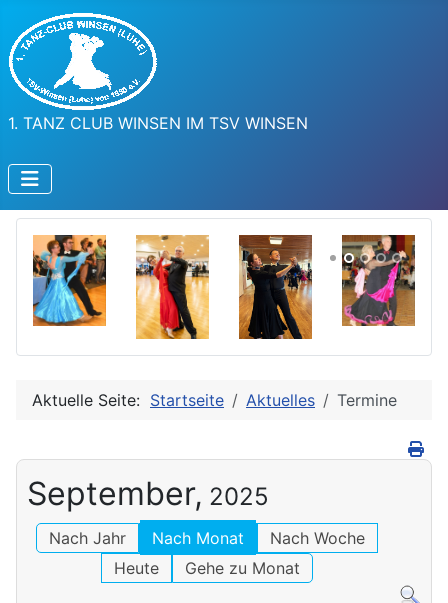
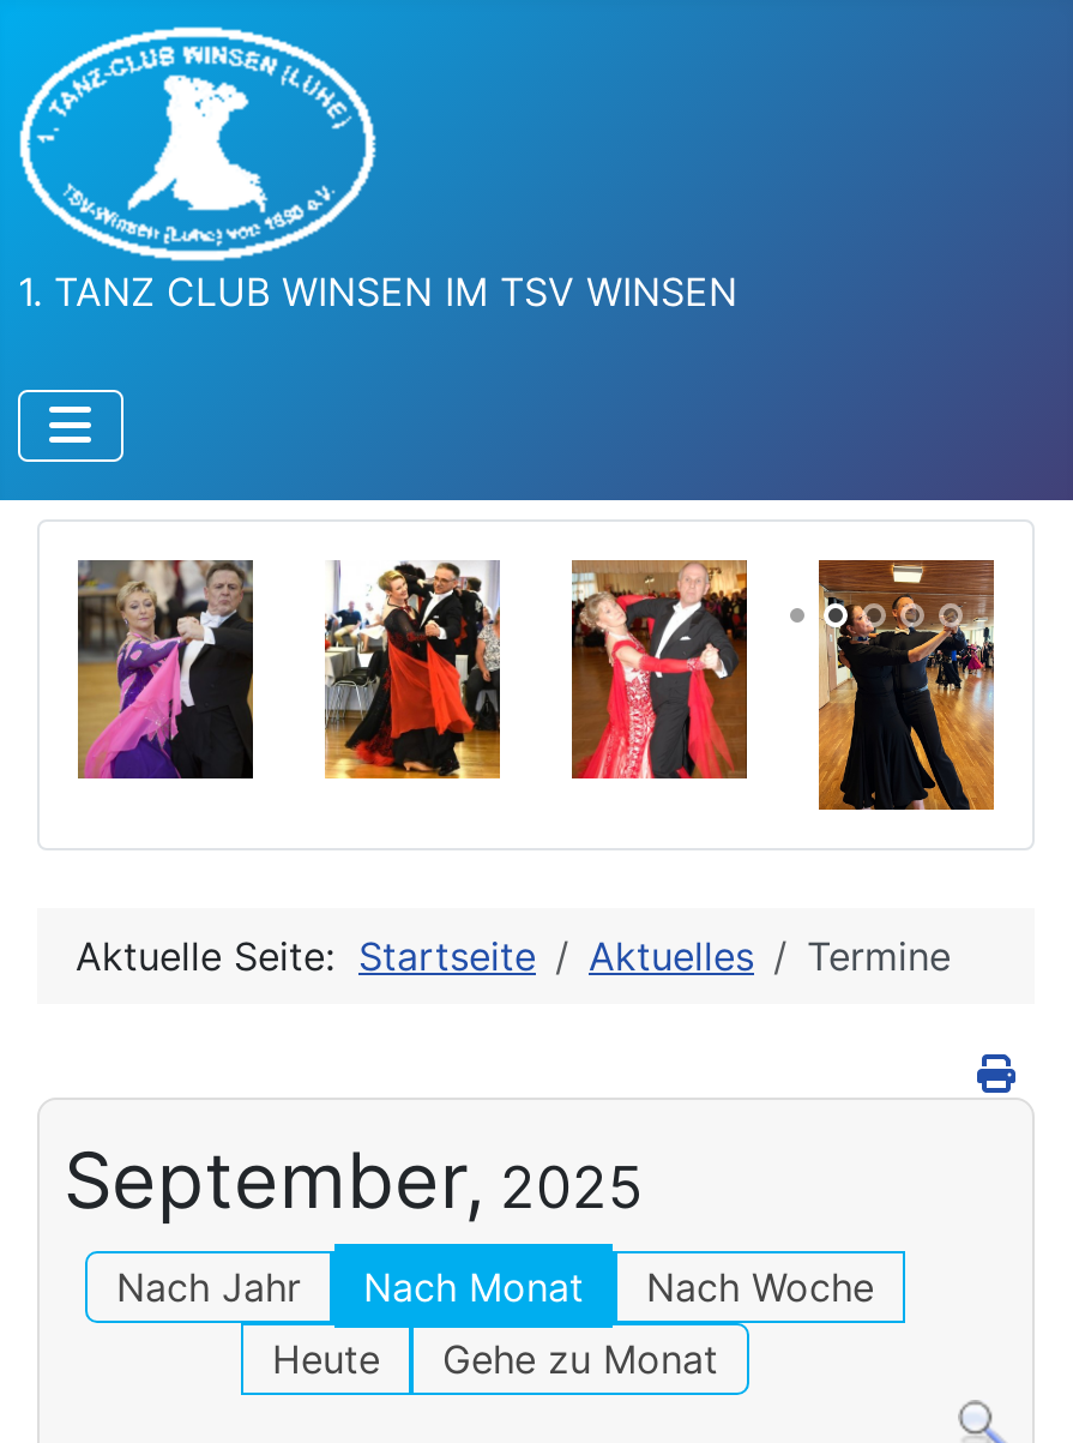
- [image]
+ [image]

- [image]
+ [image]

- [image]
+ [image]

- [image]
+ [image]
